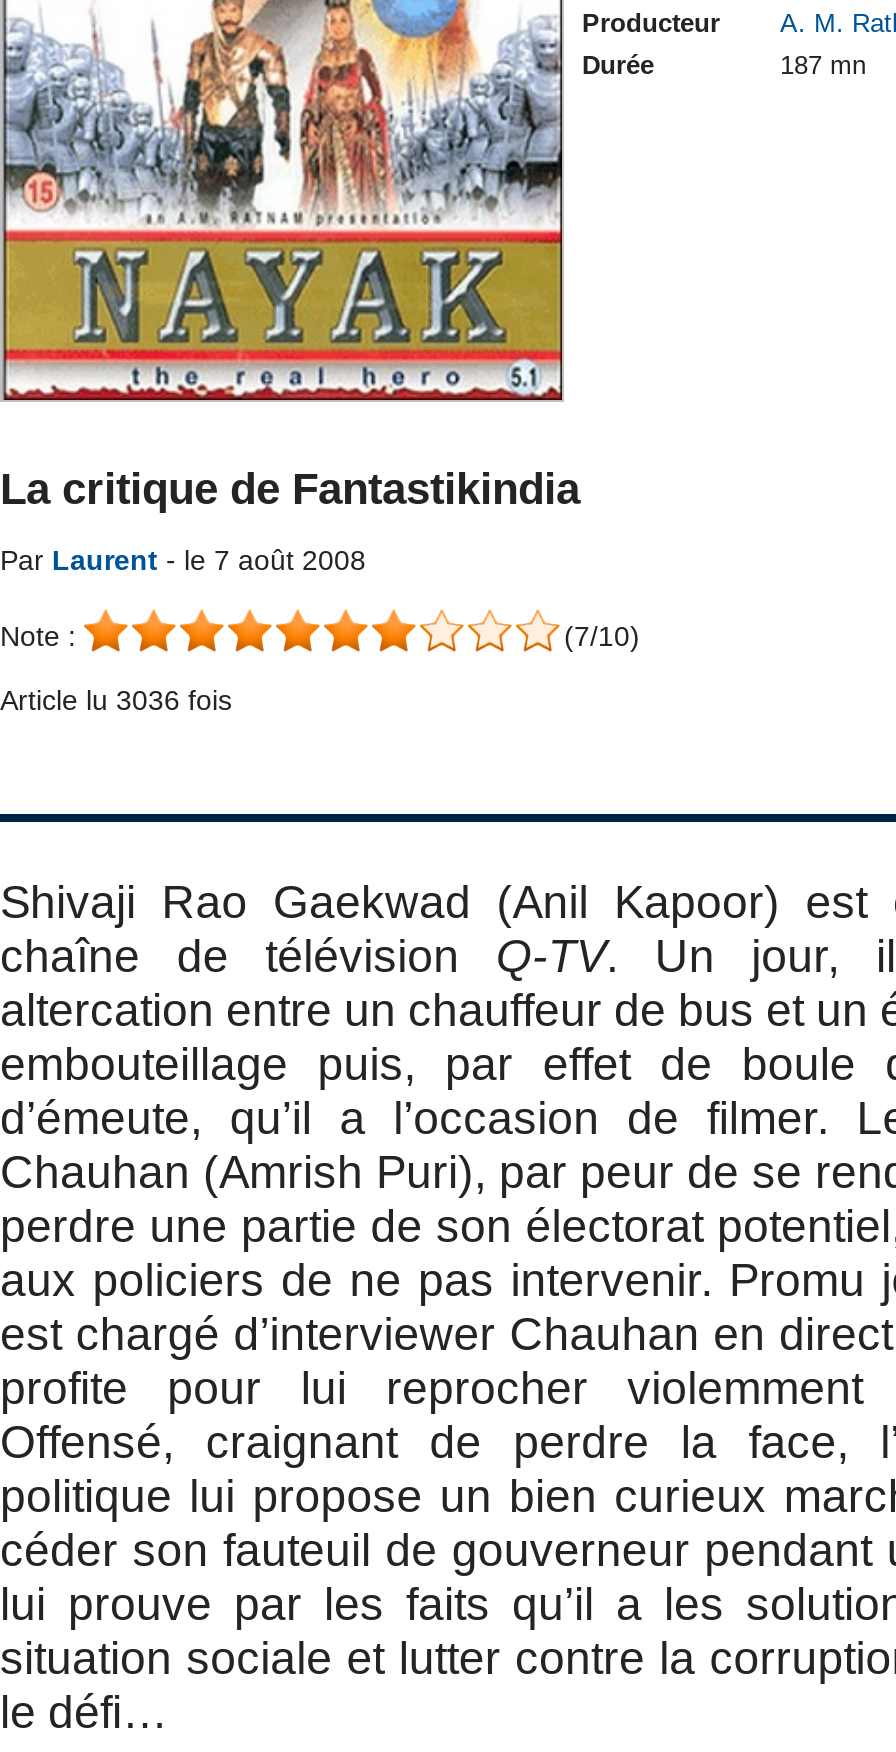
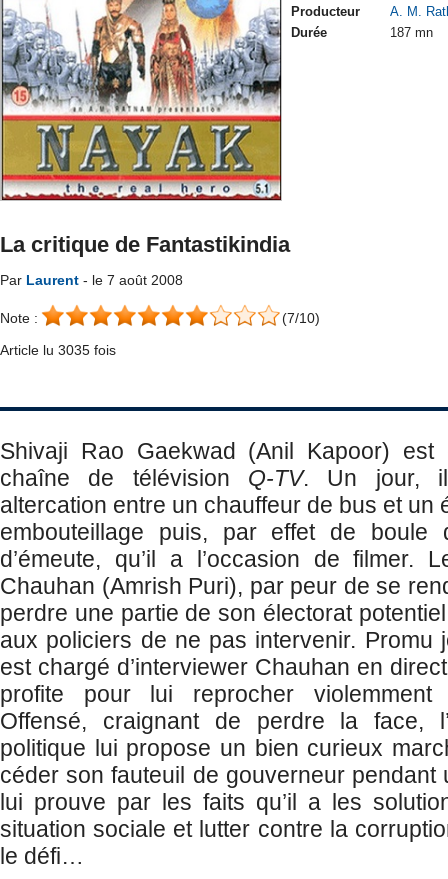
- Article lu 3036 fois
+ Article lu 3035 fois
